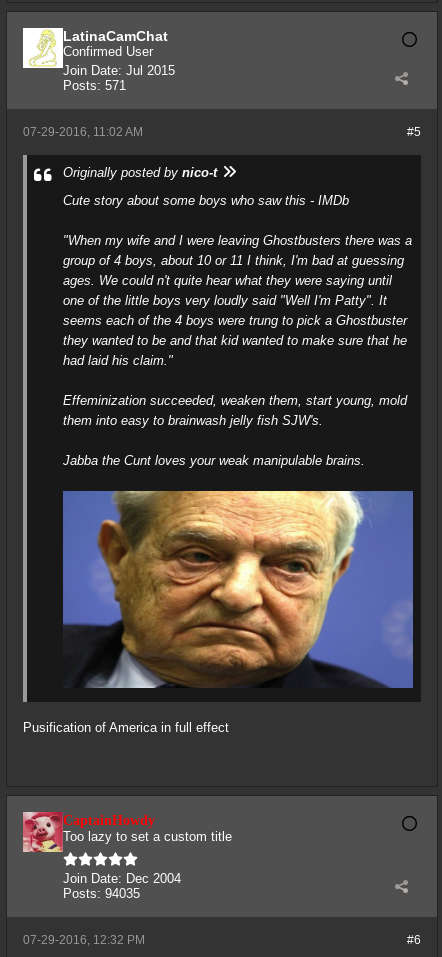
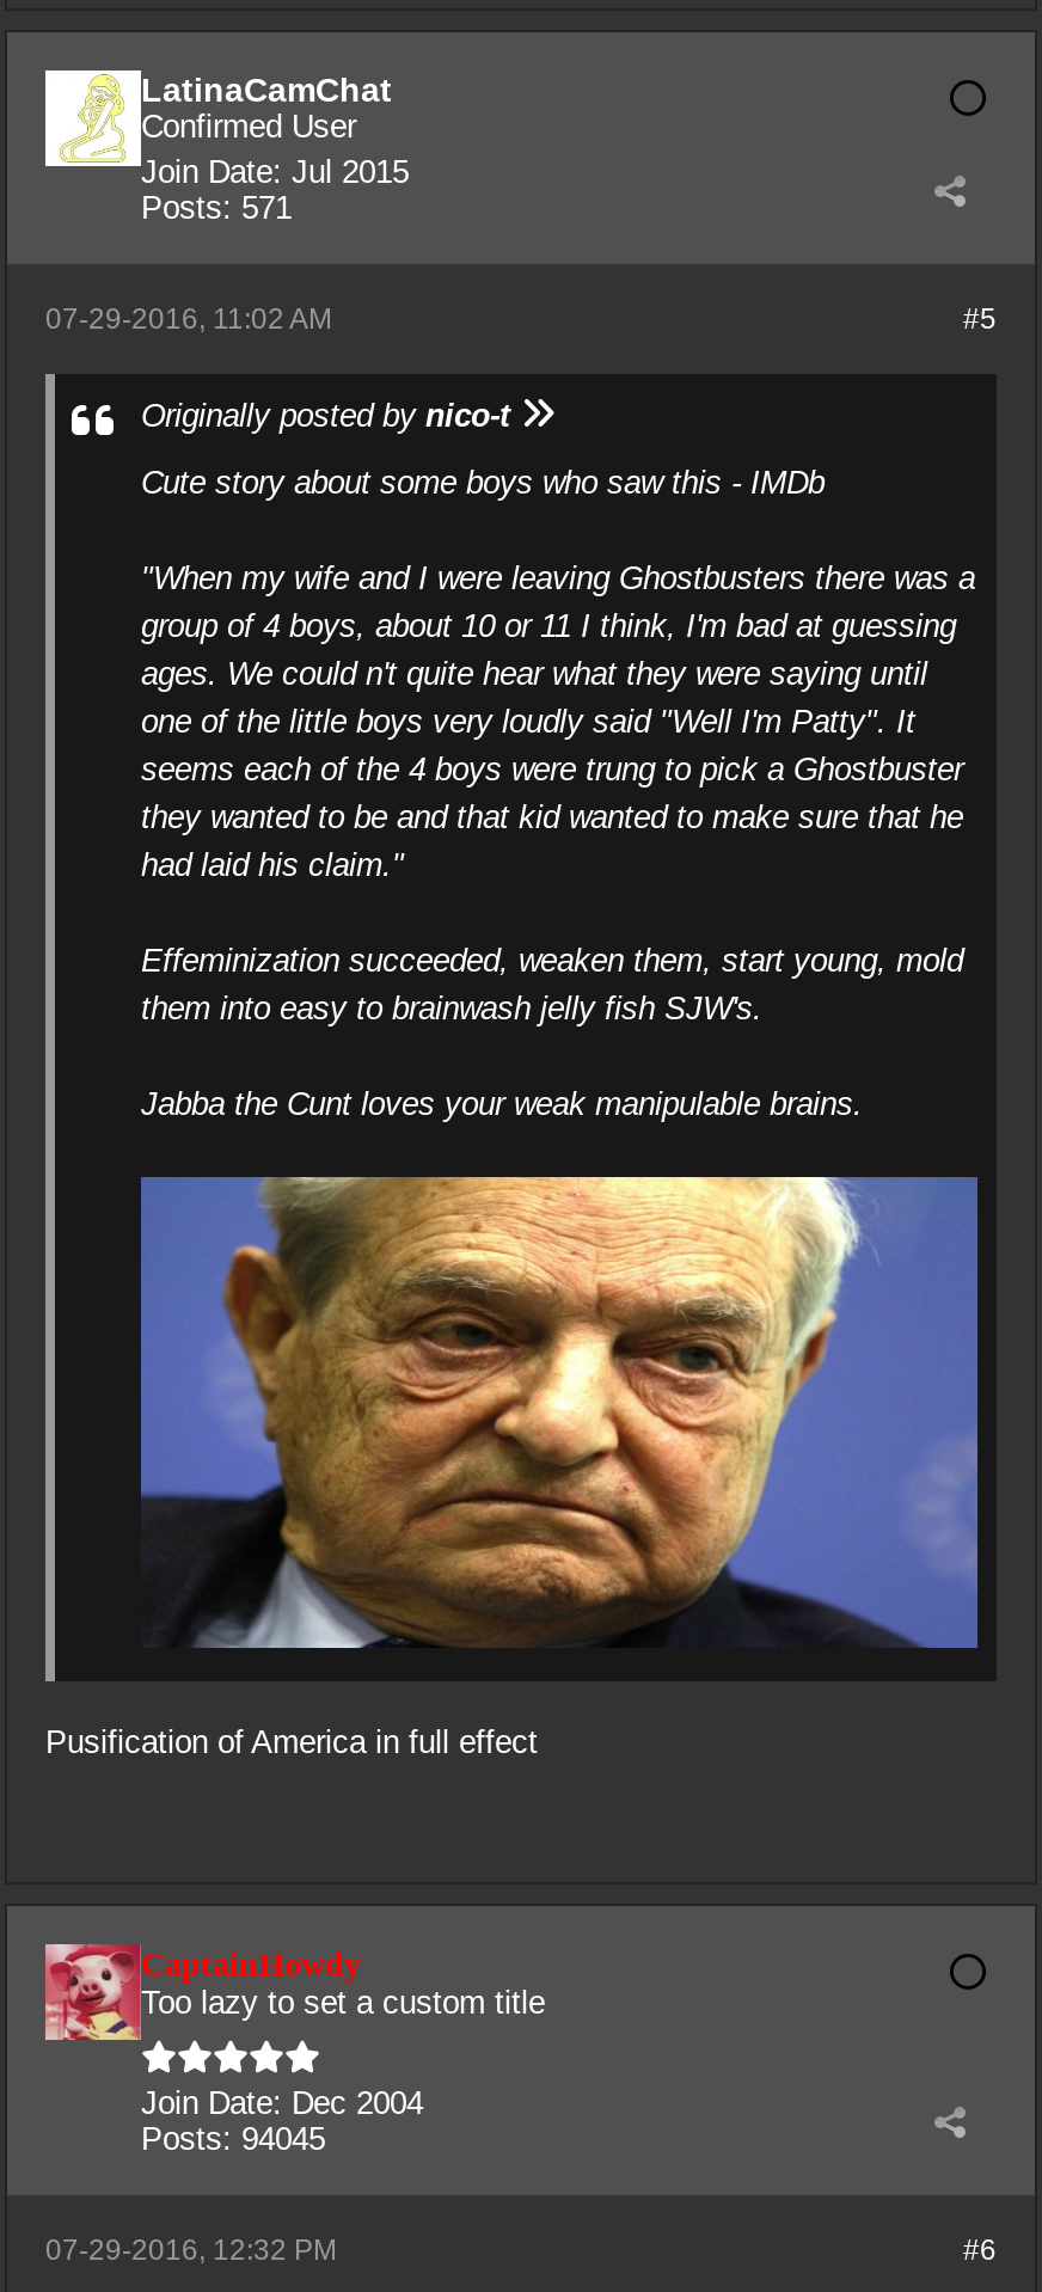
- Posts: 94035
+ Posts: 94045
